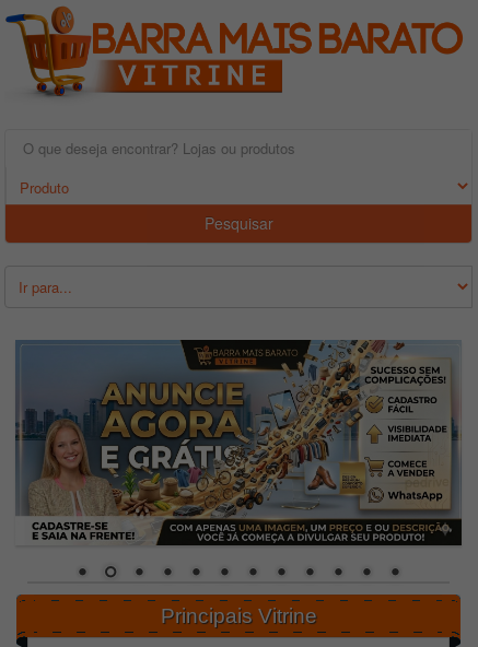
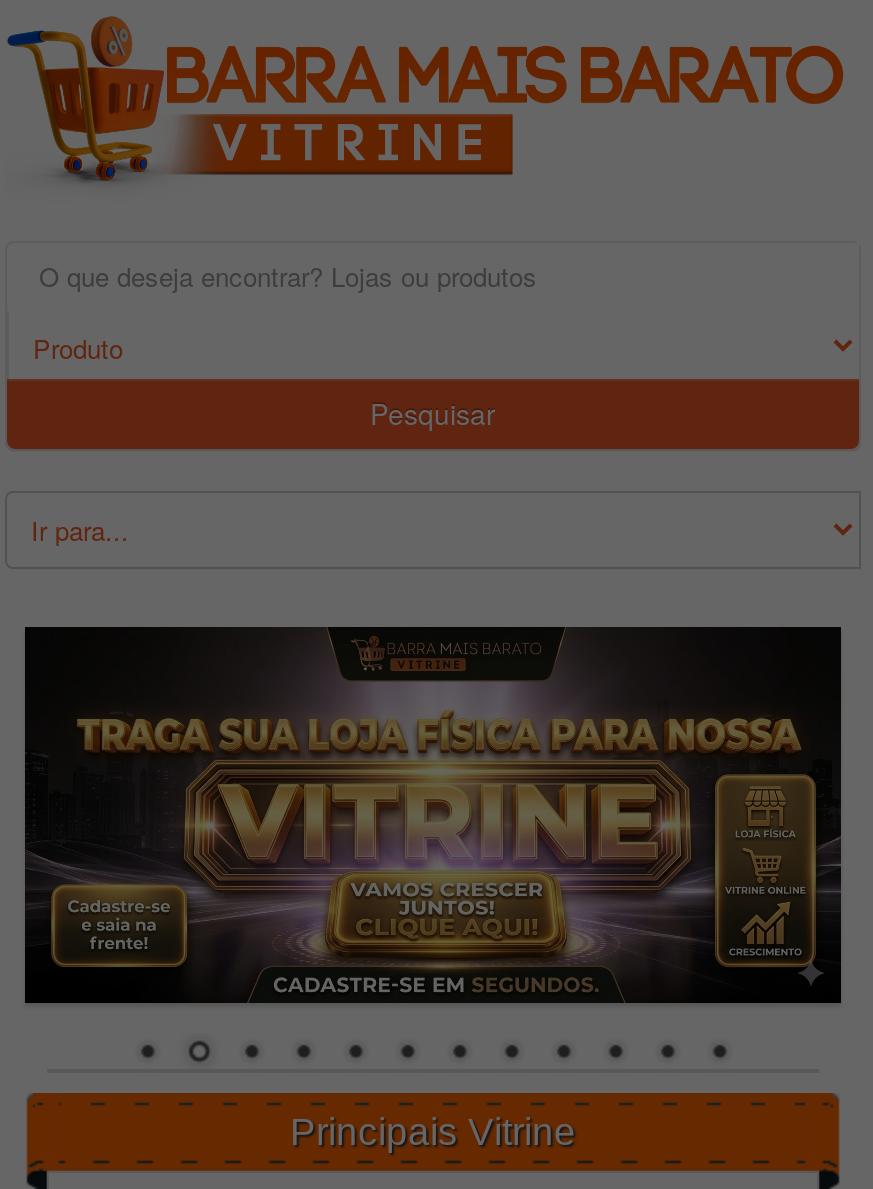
- [image]
+ [image]
